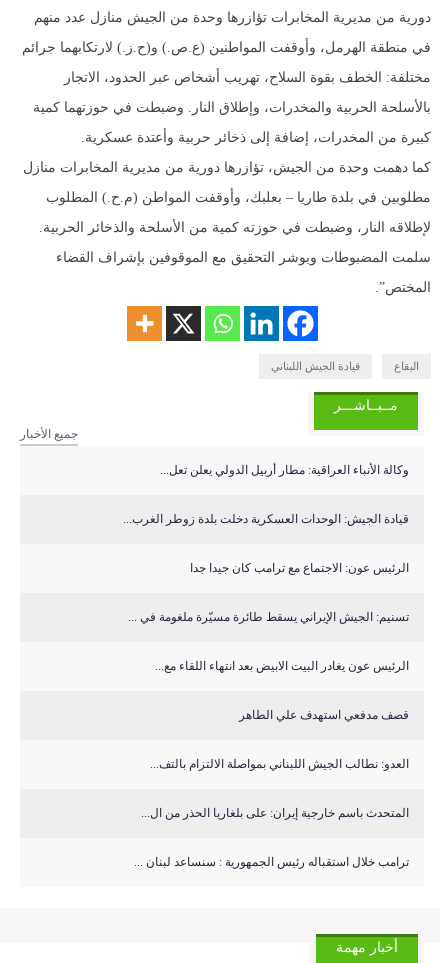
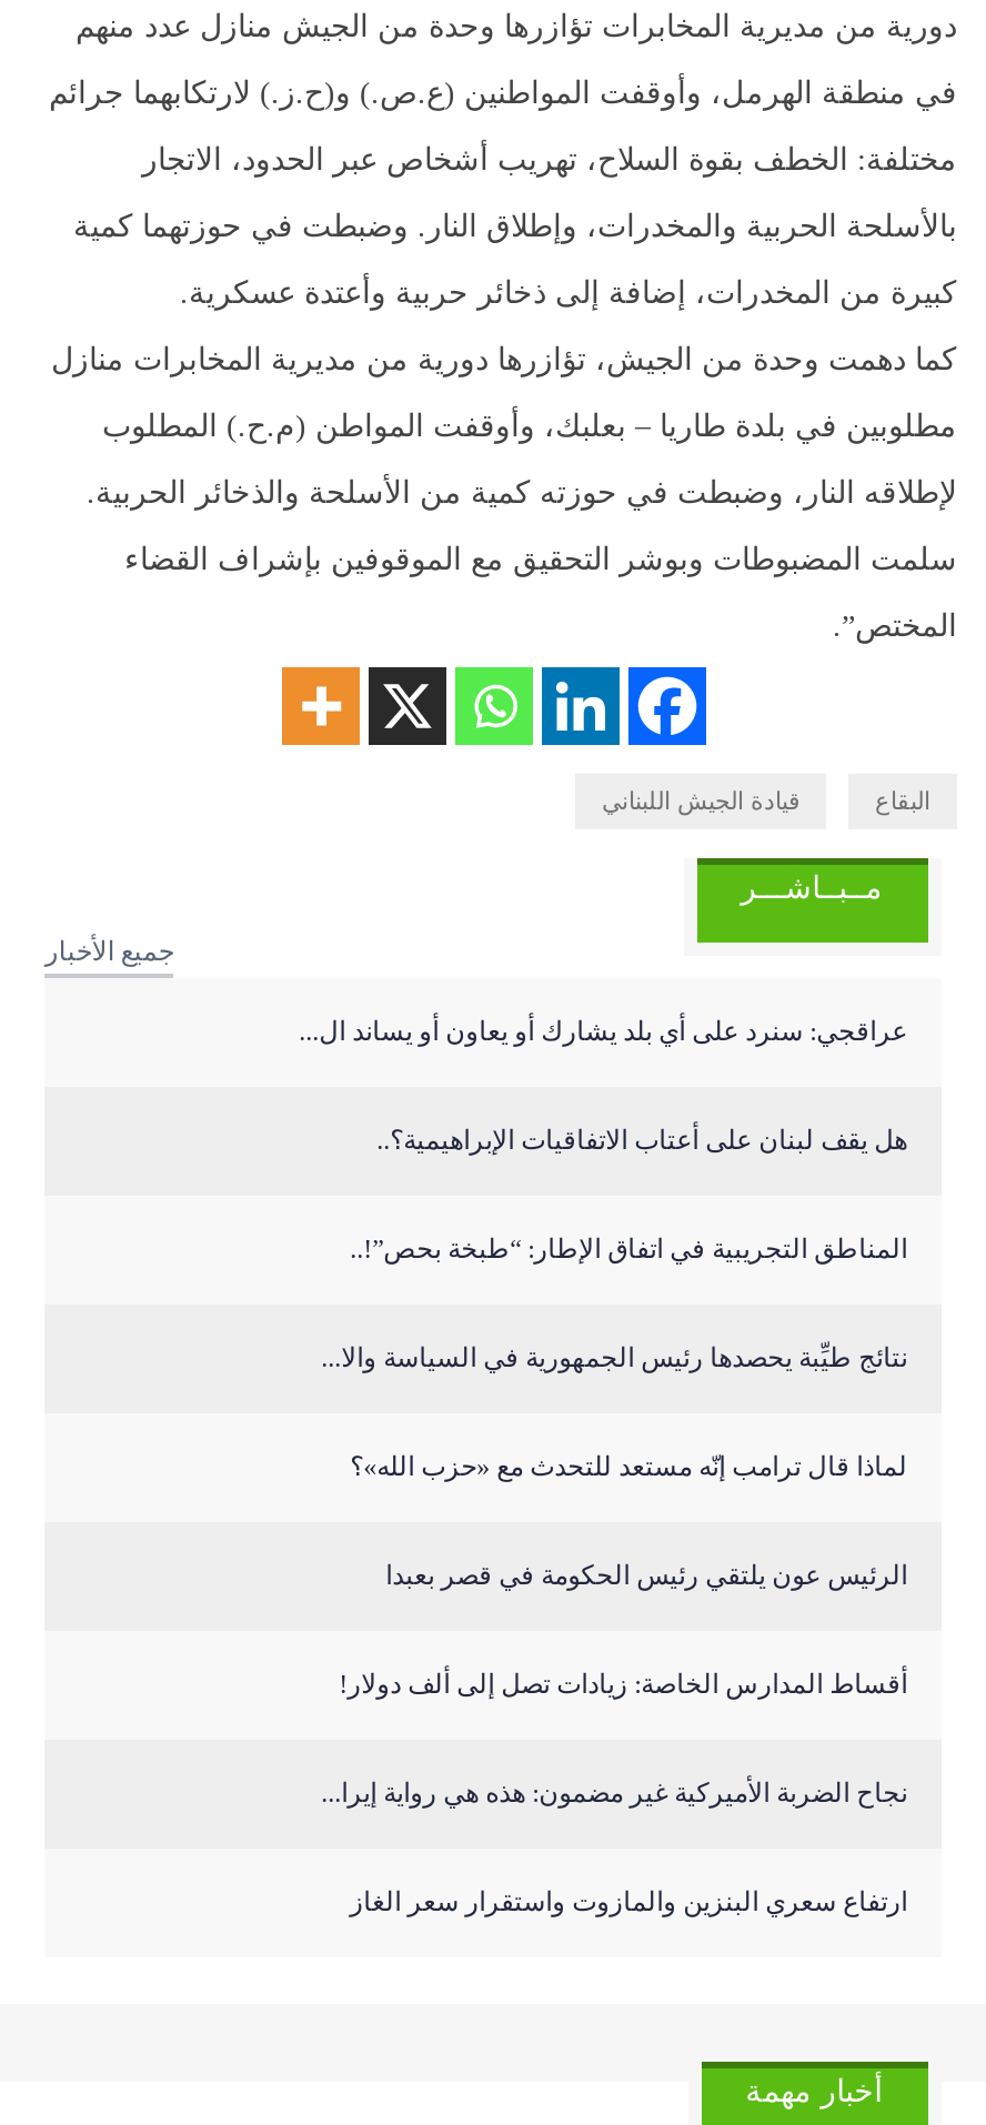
- وكالة الأنباء العراقية: مطار أربيل الدولي يعلن تعل...
+ عراقجي: سنرد على أي بلد يشارك أو يعاون أو يساند ال...

- قيادة الجيش: الوحدات العسكرية دخلت بلدة زوطر الغرب...
+ هل يقف لبنان على أعتاب الاتفاقيات الإبراهيمية؟..

- الرئيس عون: الاجتماع مع ترامب كان جيدا جدا
+ المناطق التجريبية في اتفاق الإطار: “طبخة بحص”!..

- تسنيم: الجيش الإيراني يسقط طائرة مسيّرة ملغومة في ...
+ نتائج طيِّبة يحصدها رئيس الجمهورية في السياسة والا...

- الرئيس عون يغادر البيت الابيض بعد انتهاء اللقاء مع...
+ لماذا قال ترامب إنّه مستعد للتحدث مع «حزب الله»؟

- قصف مدفعي استهدف علي الطاهر
+ الرئيس عون يلتقي رئيس الحكومة في قصر بعبدا

- العدو: نطالب الجيش اللبناني بمواصلة الالتزام بالتف...
+ أقساط المدارس الخاصة: زيادات تصل إلى ألف دولار!

- المتحدث باسم خارجية إيران: على بلغاريا الحذر من ال...
+ نجاح الضربة الأميركية غير مضمون: هذه هي رواية إيرا...

- ترامب خلال استقباله رئيس الجمهورية : سنساعد لبنان ...
+ ارتفاع سعري البنزين والمازوت واستقرار سعر الغاز
